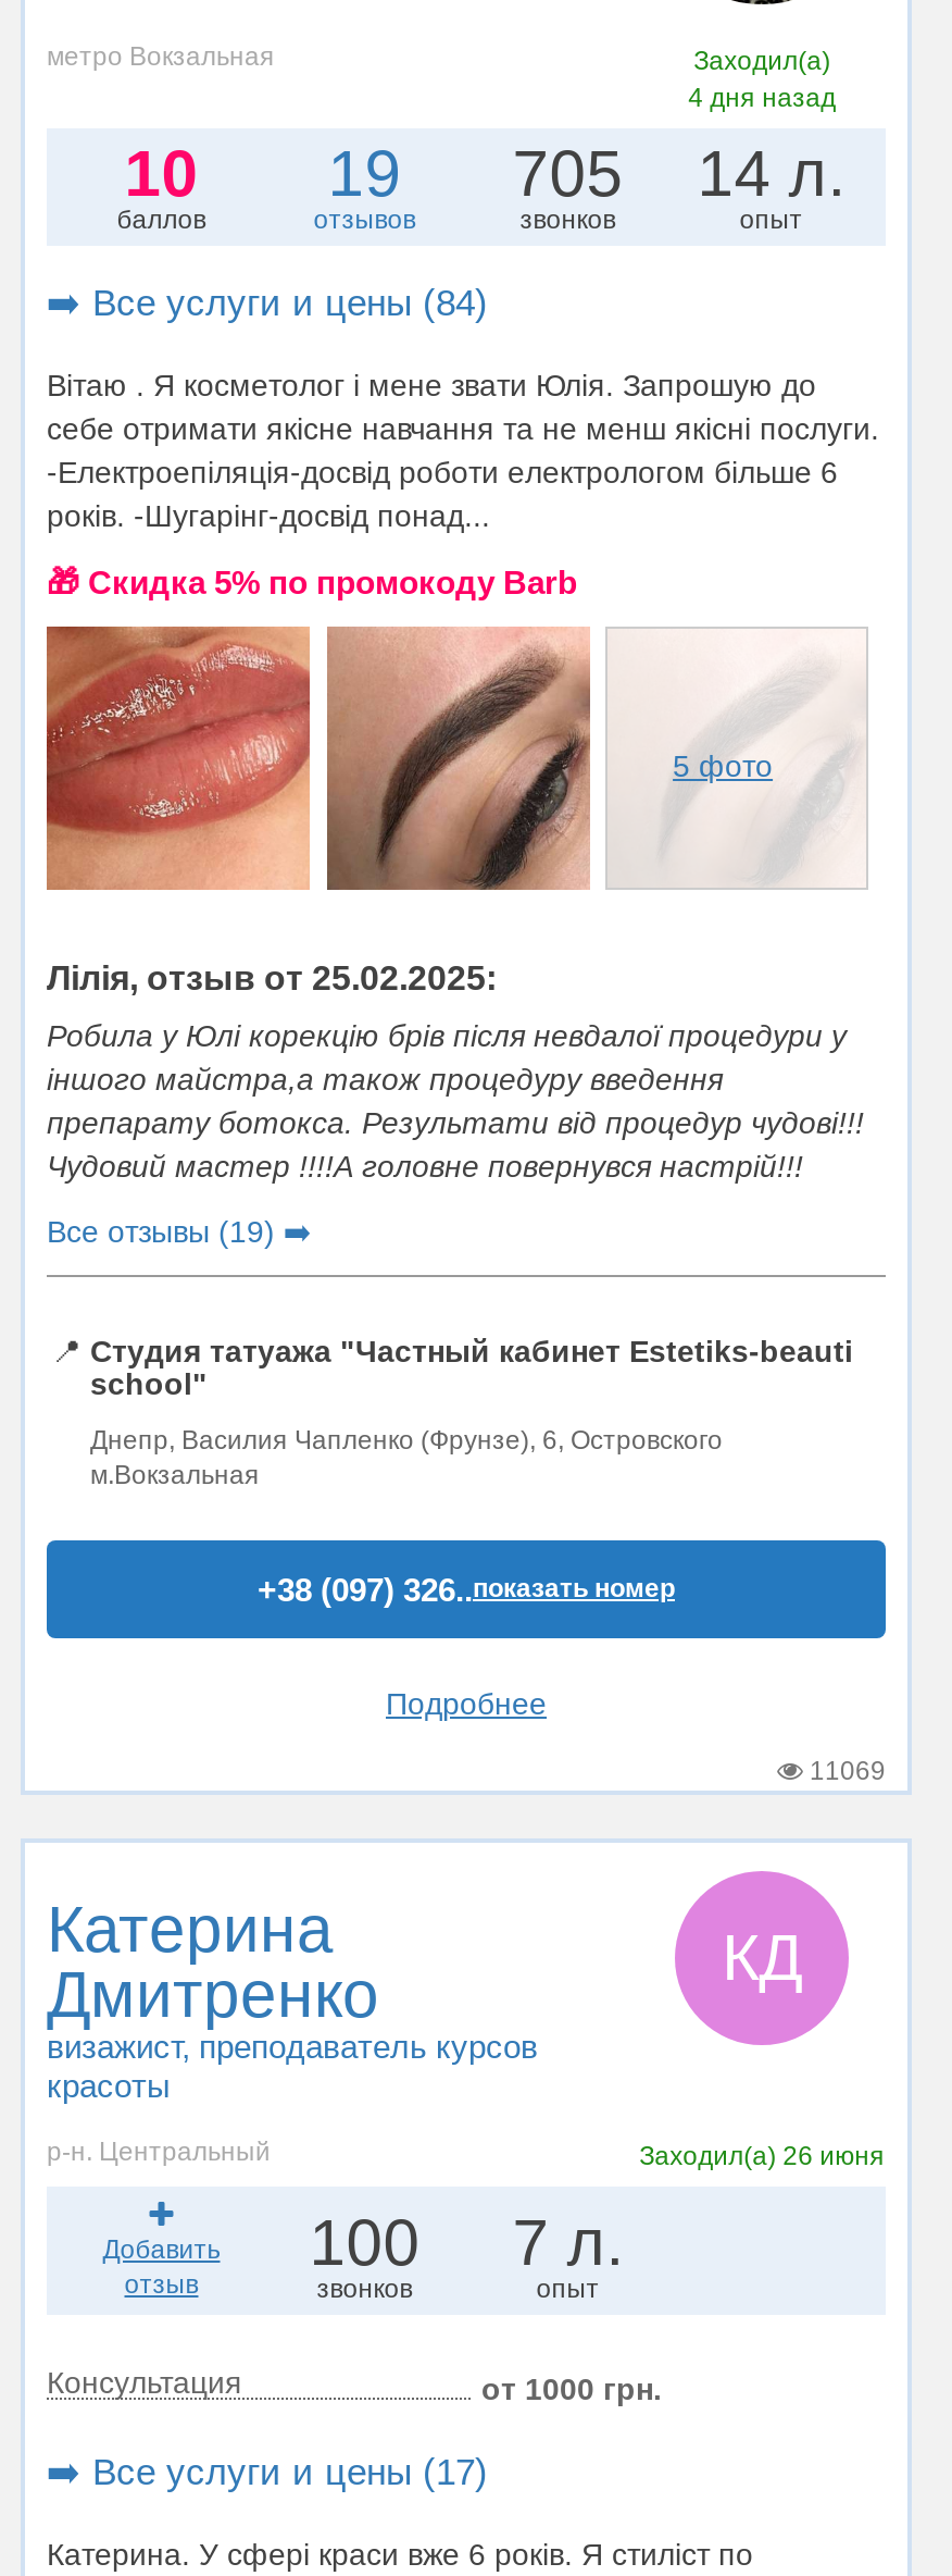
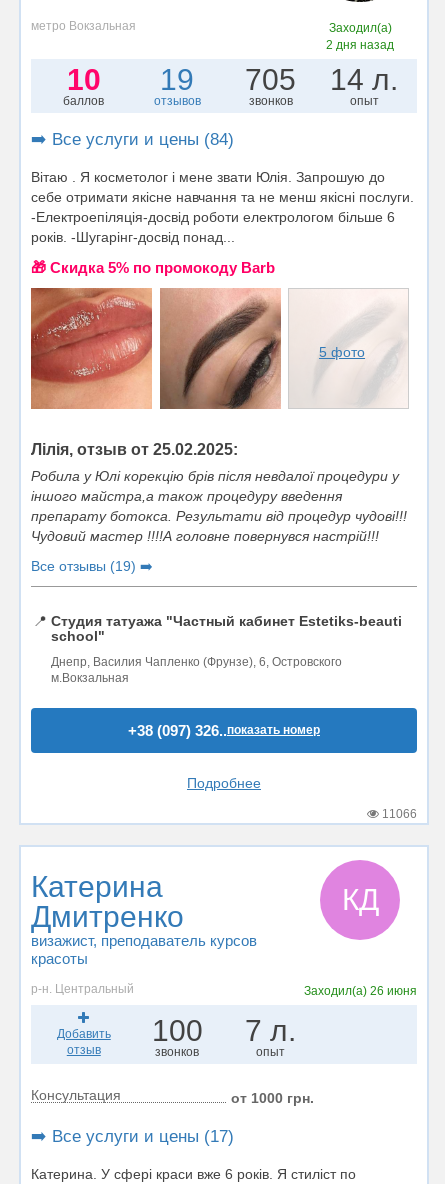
- 4 дня назад
+ 2 дня назад

- 11069
+ 11066
